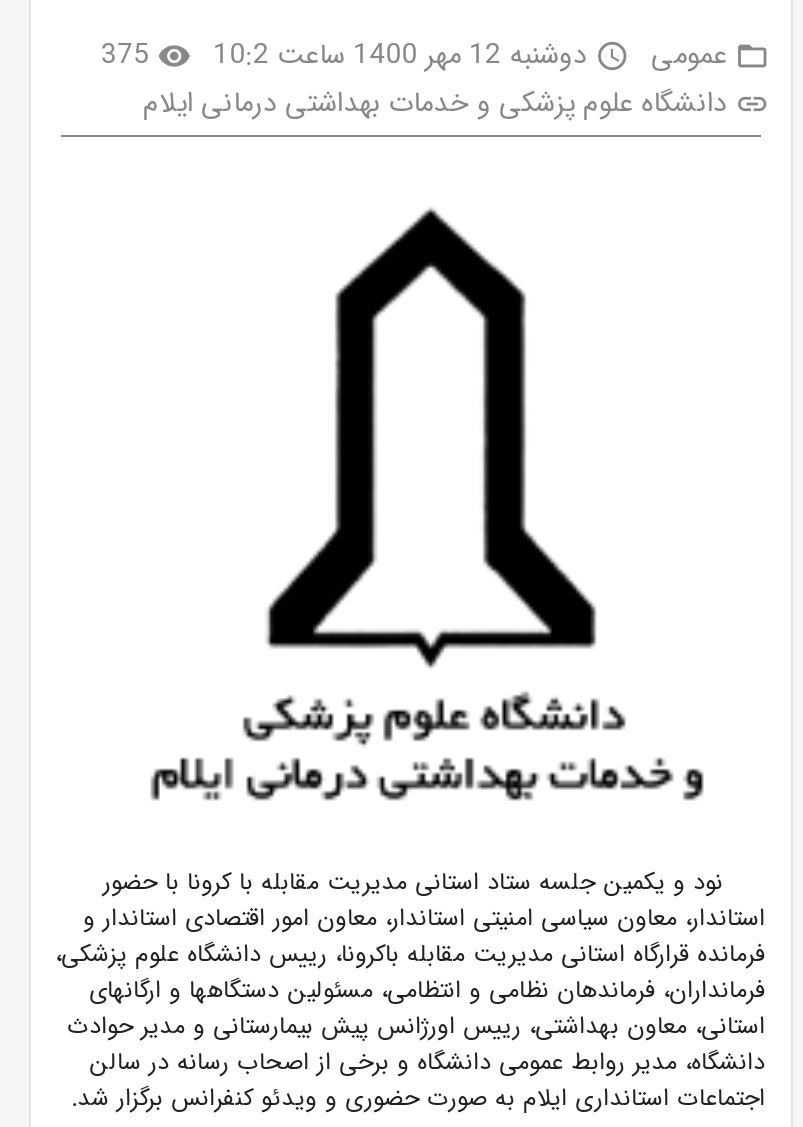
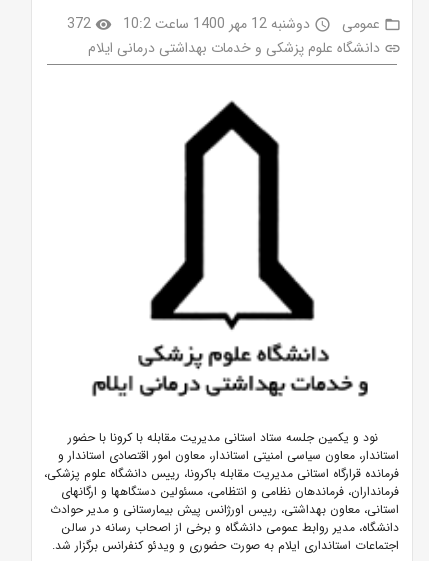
- 375
+ 372
